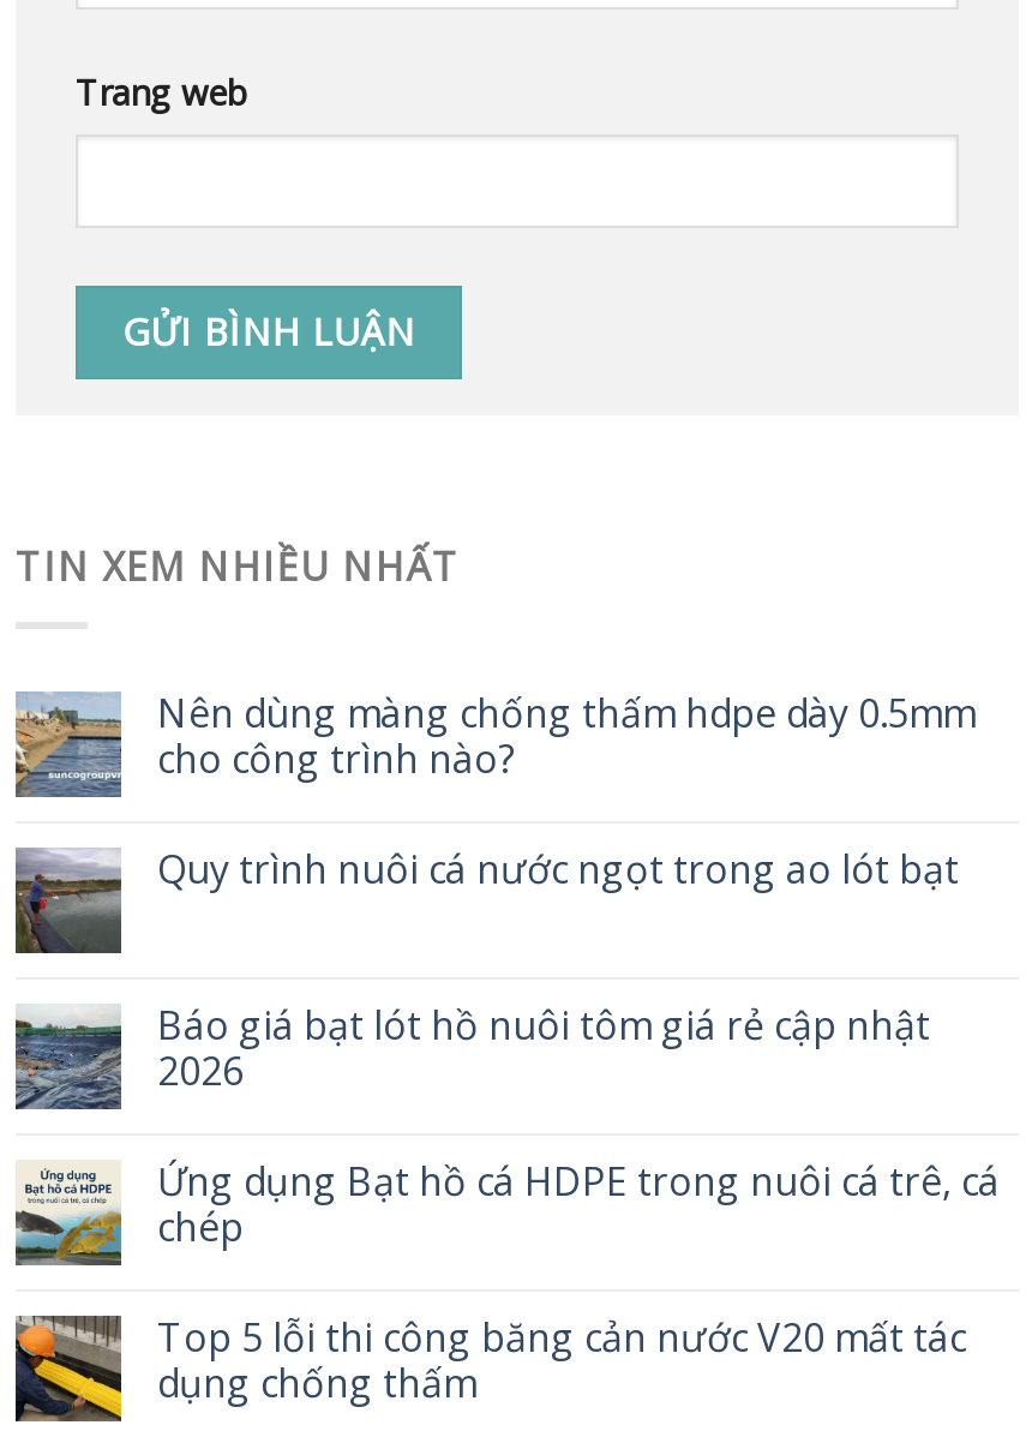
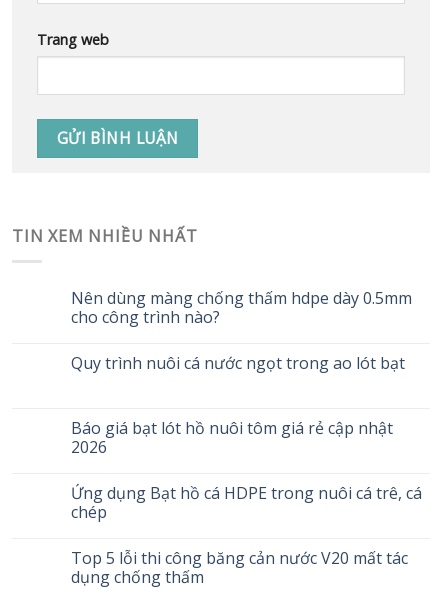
- [image]

- [image]

- [image]

- [image]

- [image]
